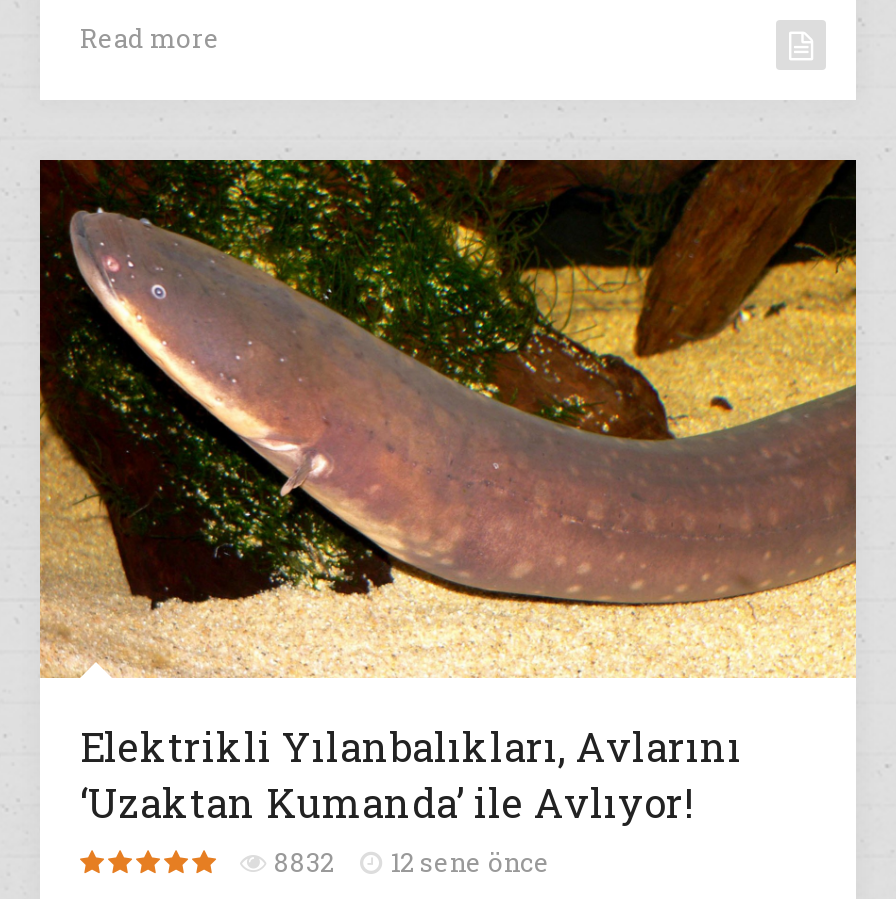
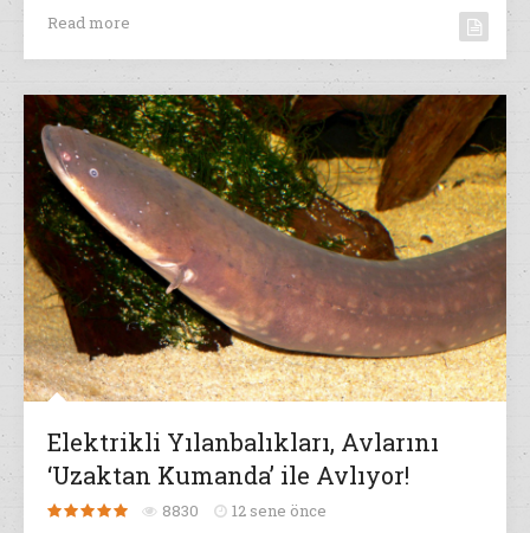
- 8832 12 sene önce
+ 8830 12 sene önce
